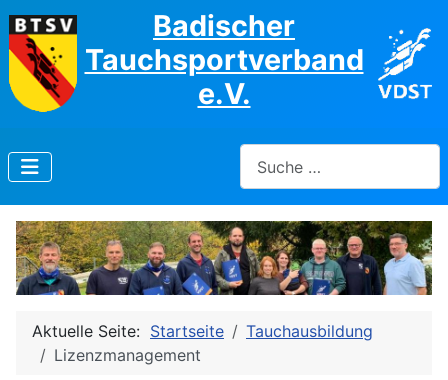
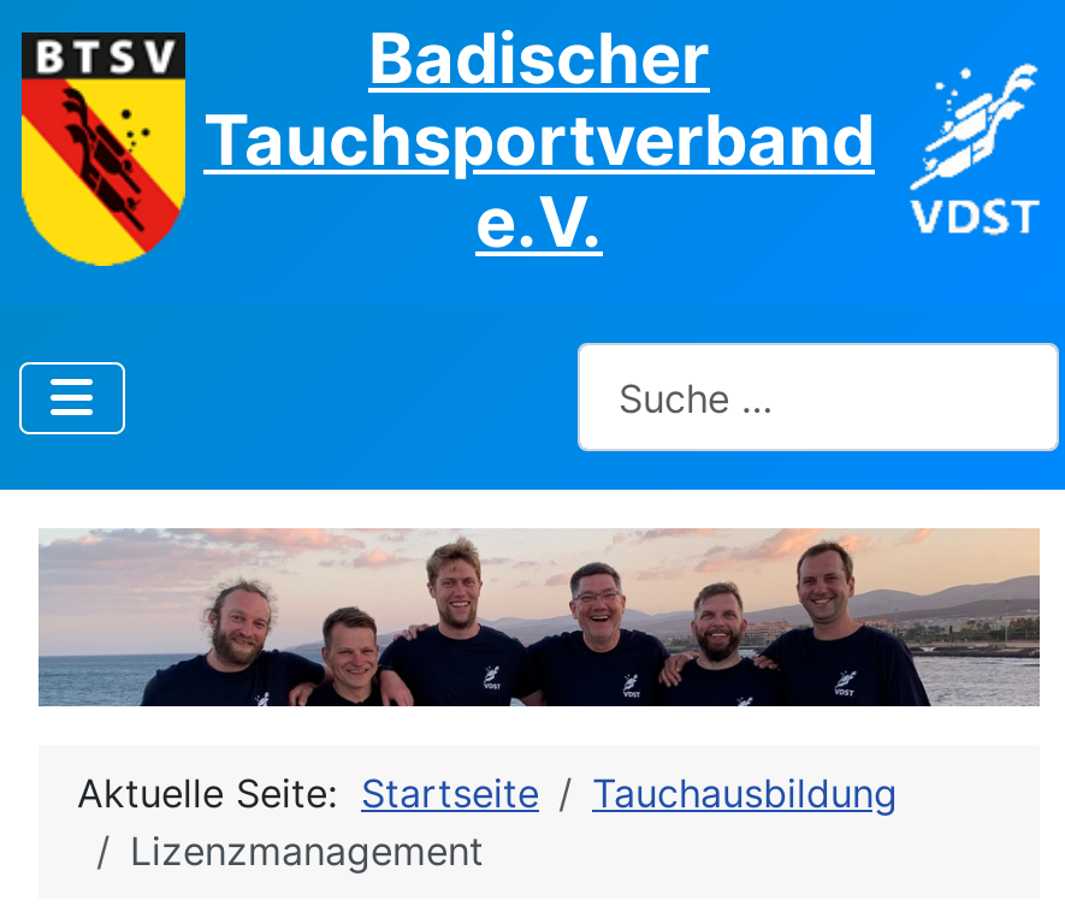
- [image]
+ [image]
